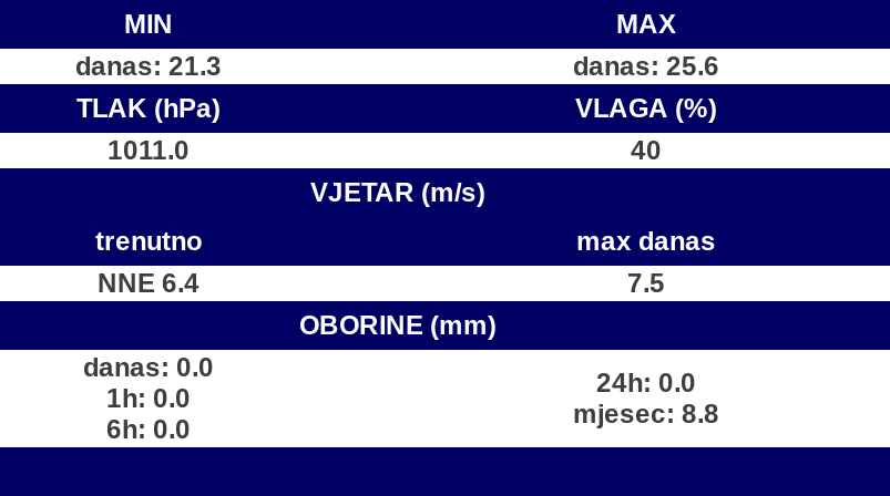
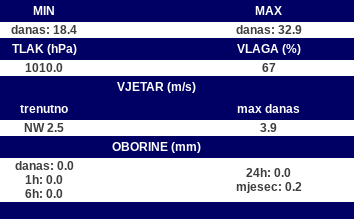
- danas: 21.3
+ danas: 18.4

- danas: 25.6
+ danas: 32.9

- 1011.0
+ 1010.0

- 40
+ 67

- NNE 6.4
- 7.5
+ NW 2.5
+ 3.9

- mjesec: 8.8
+ mjesec: 0.2
